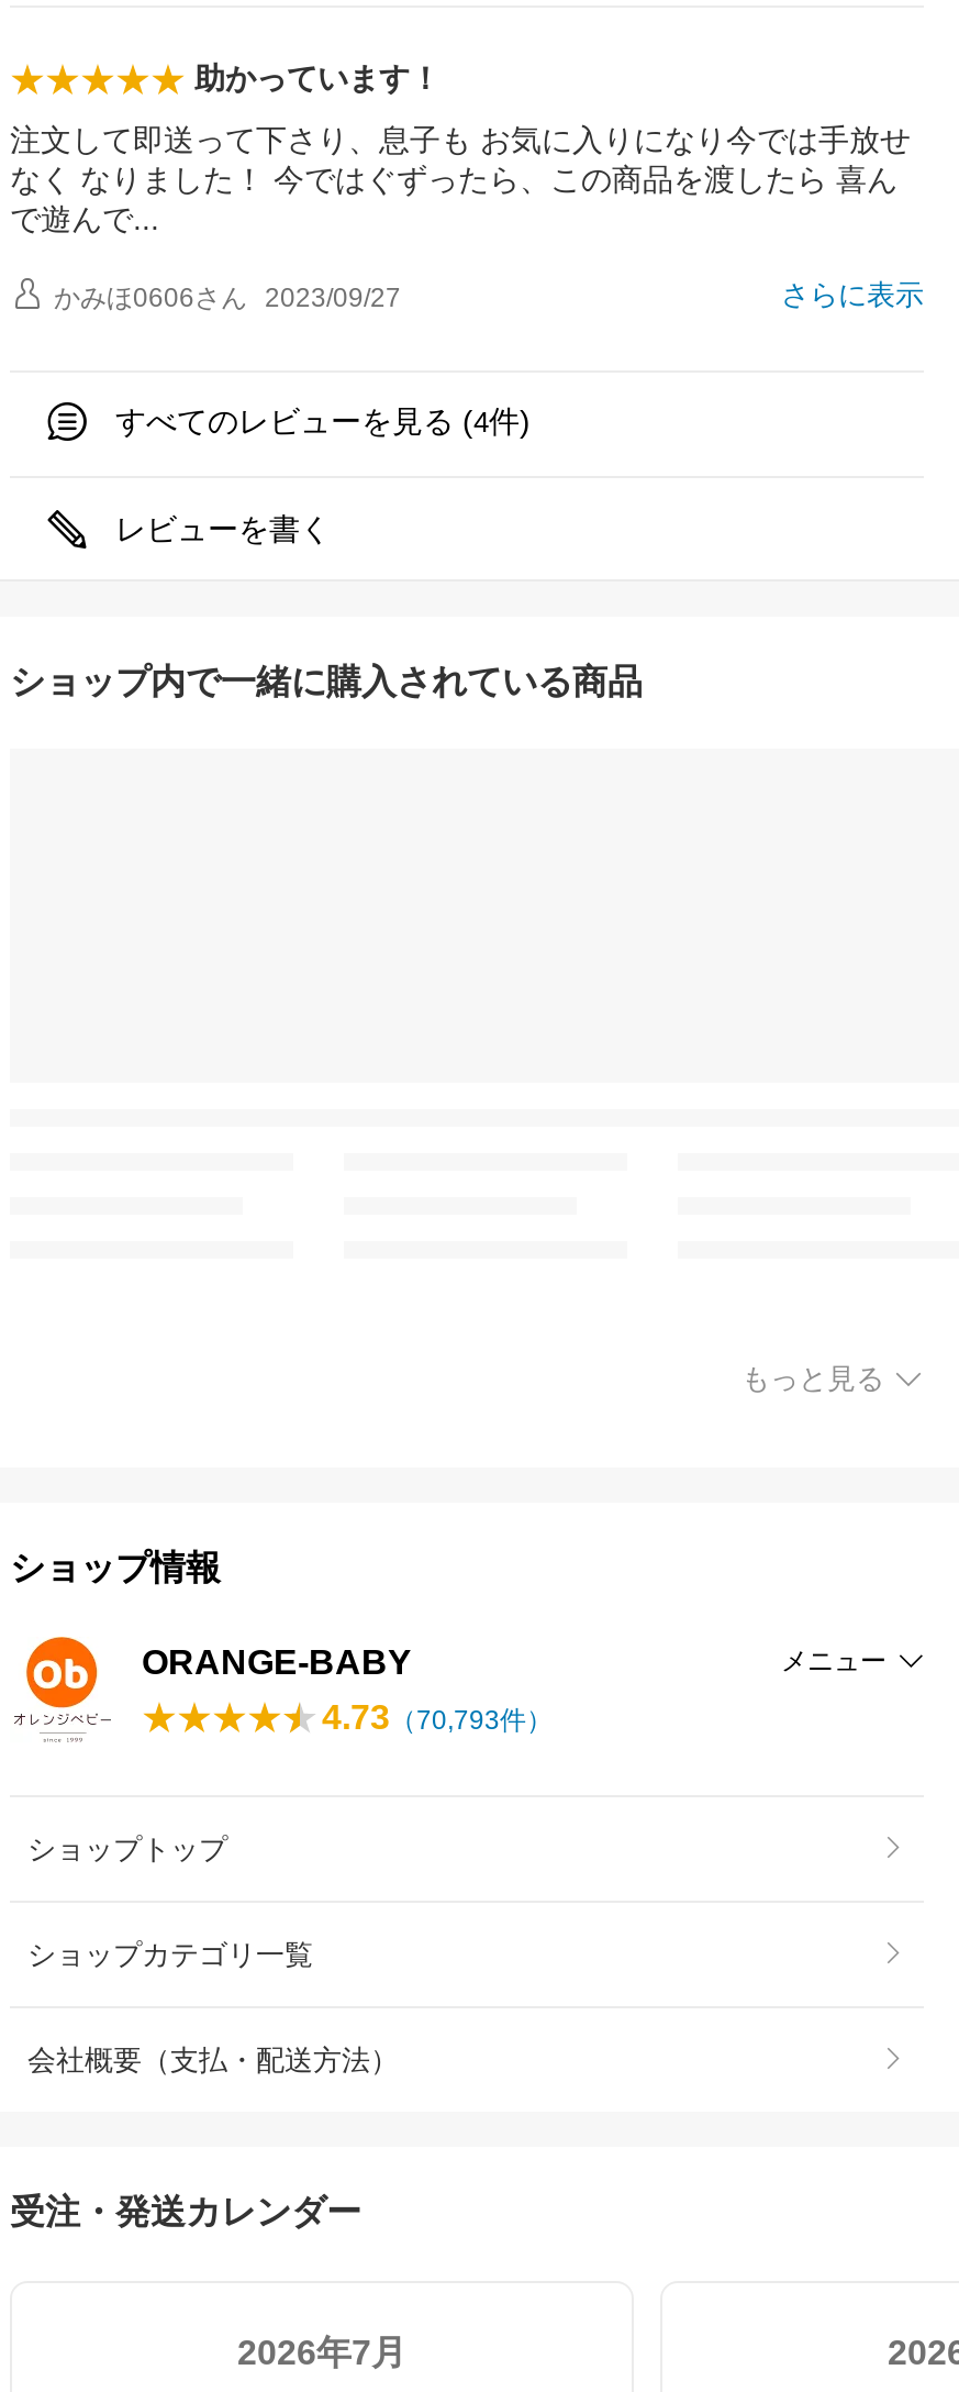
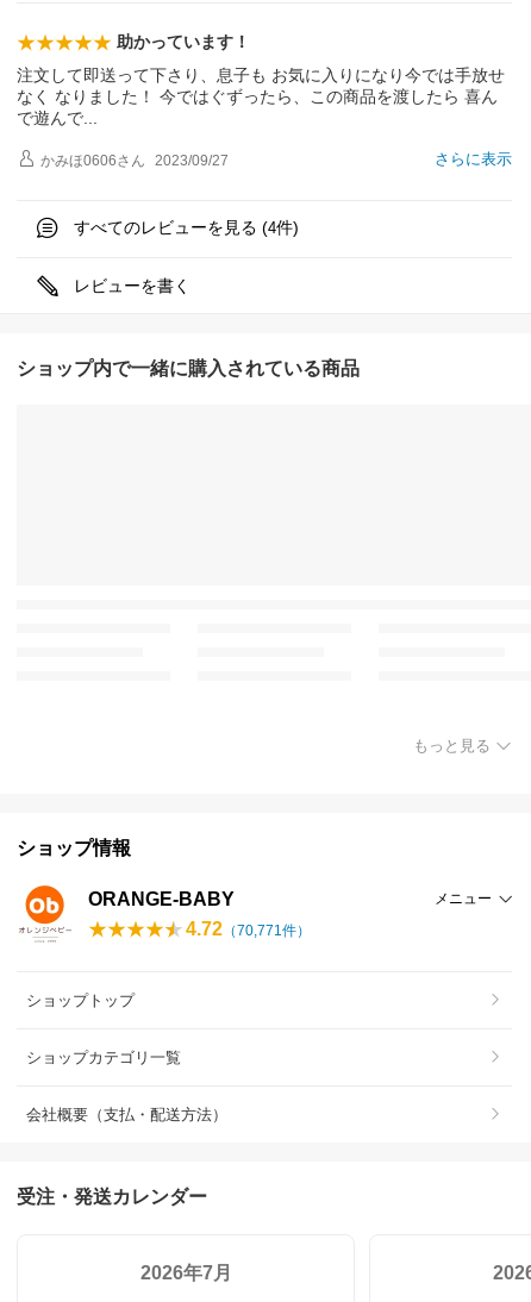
- 4.73（70,793件）
+ 4.72（70,771件）
